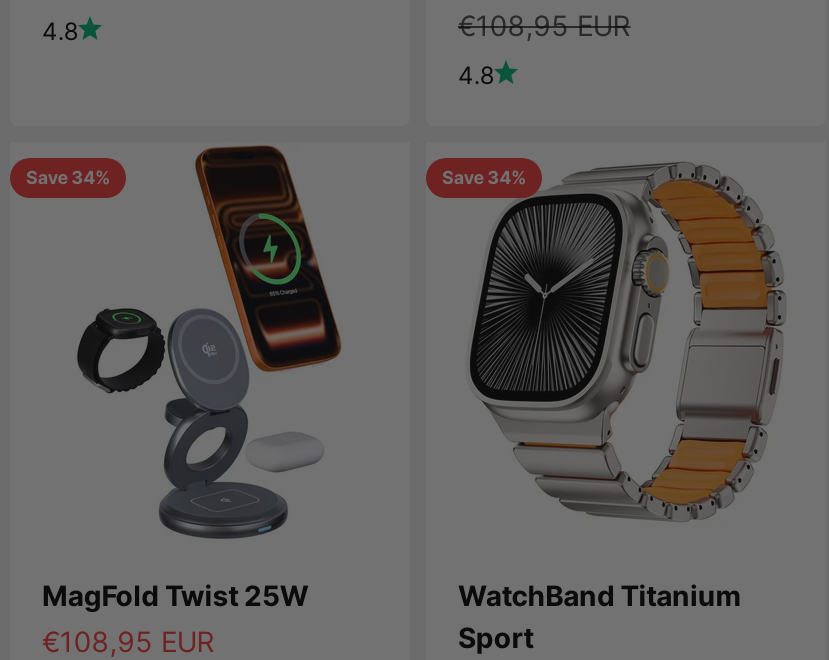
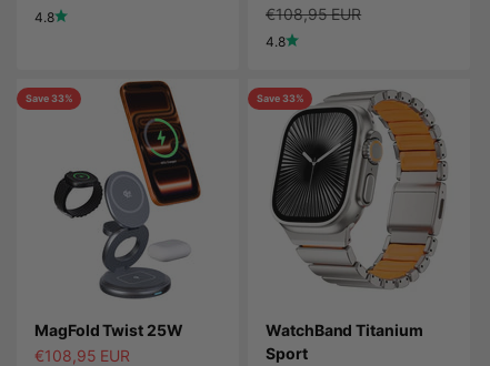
- Save 34%
+ Save 33%

- Save 34%
+ Save 33%
